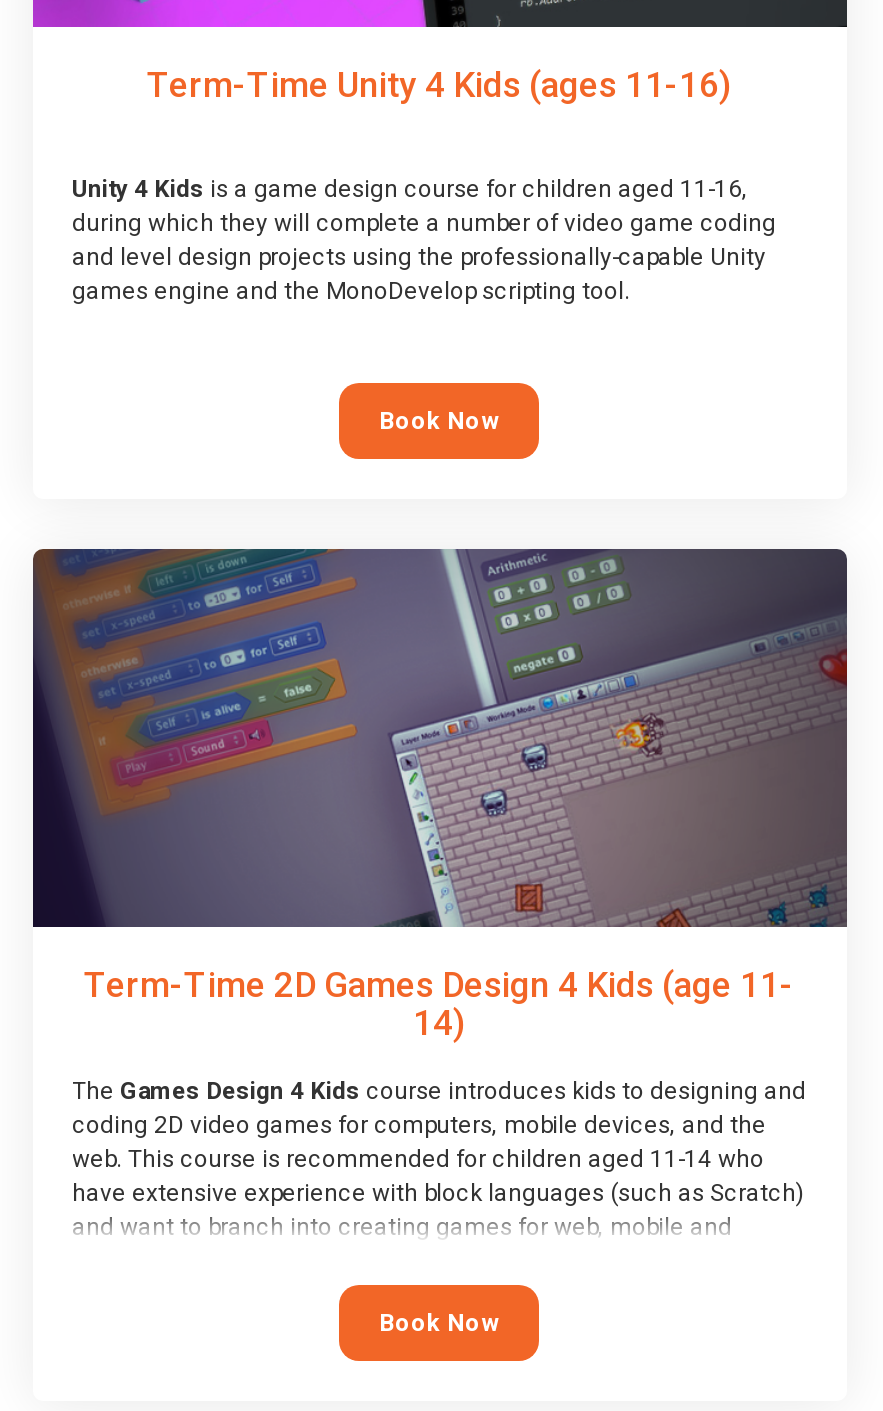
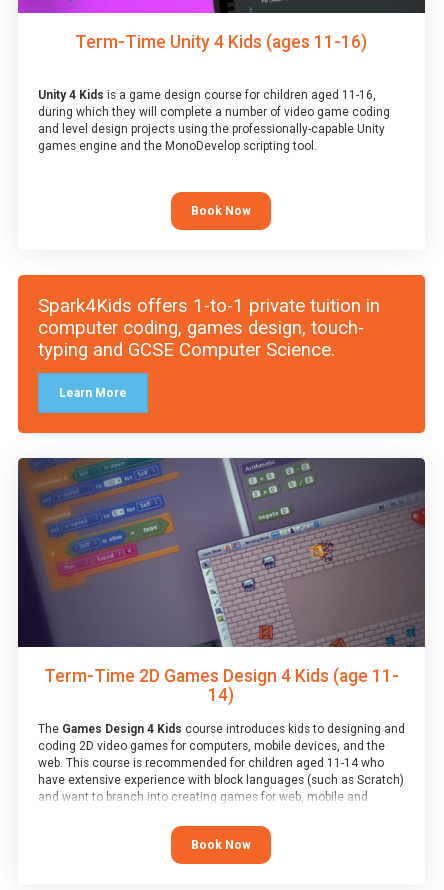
+ [image]
+ Spark4Kids offers 1-to-1 private tuition in
+ computer coding, games design, touch-
+ typing and GCSE Computer Science.
+ Learn More
